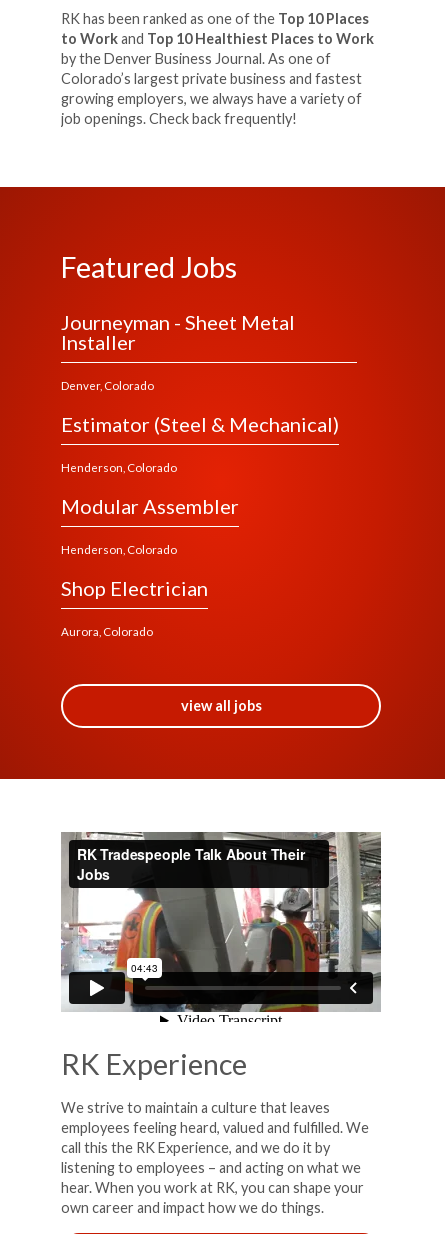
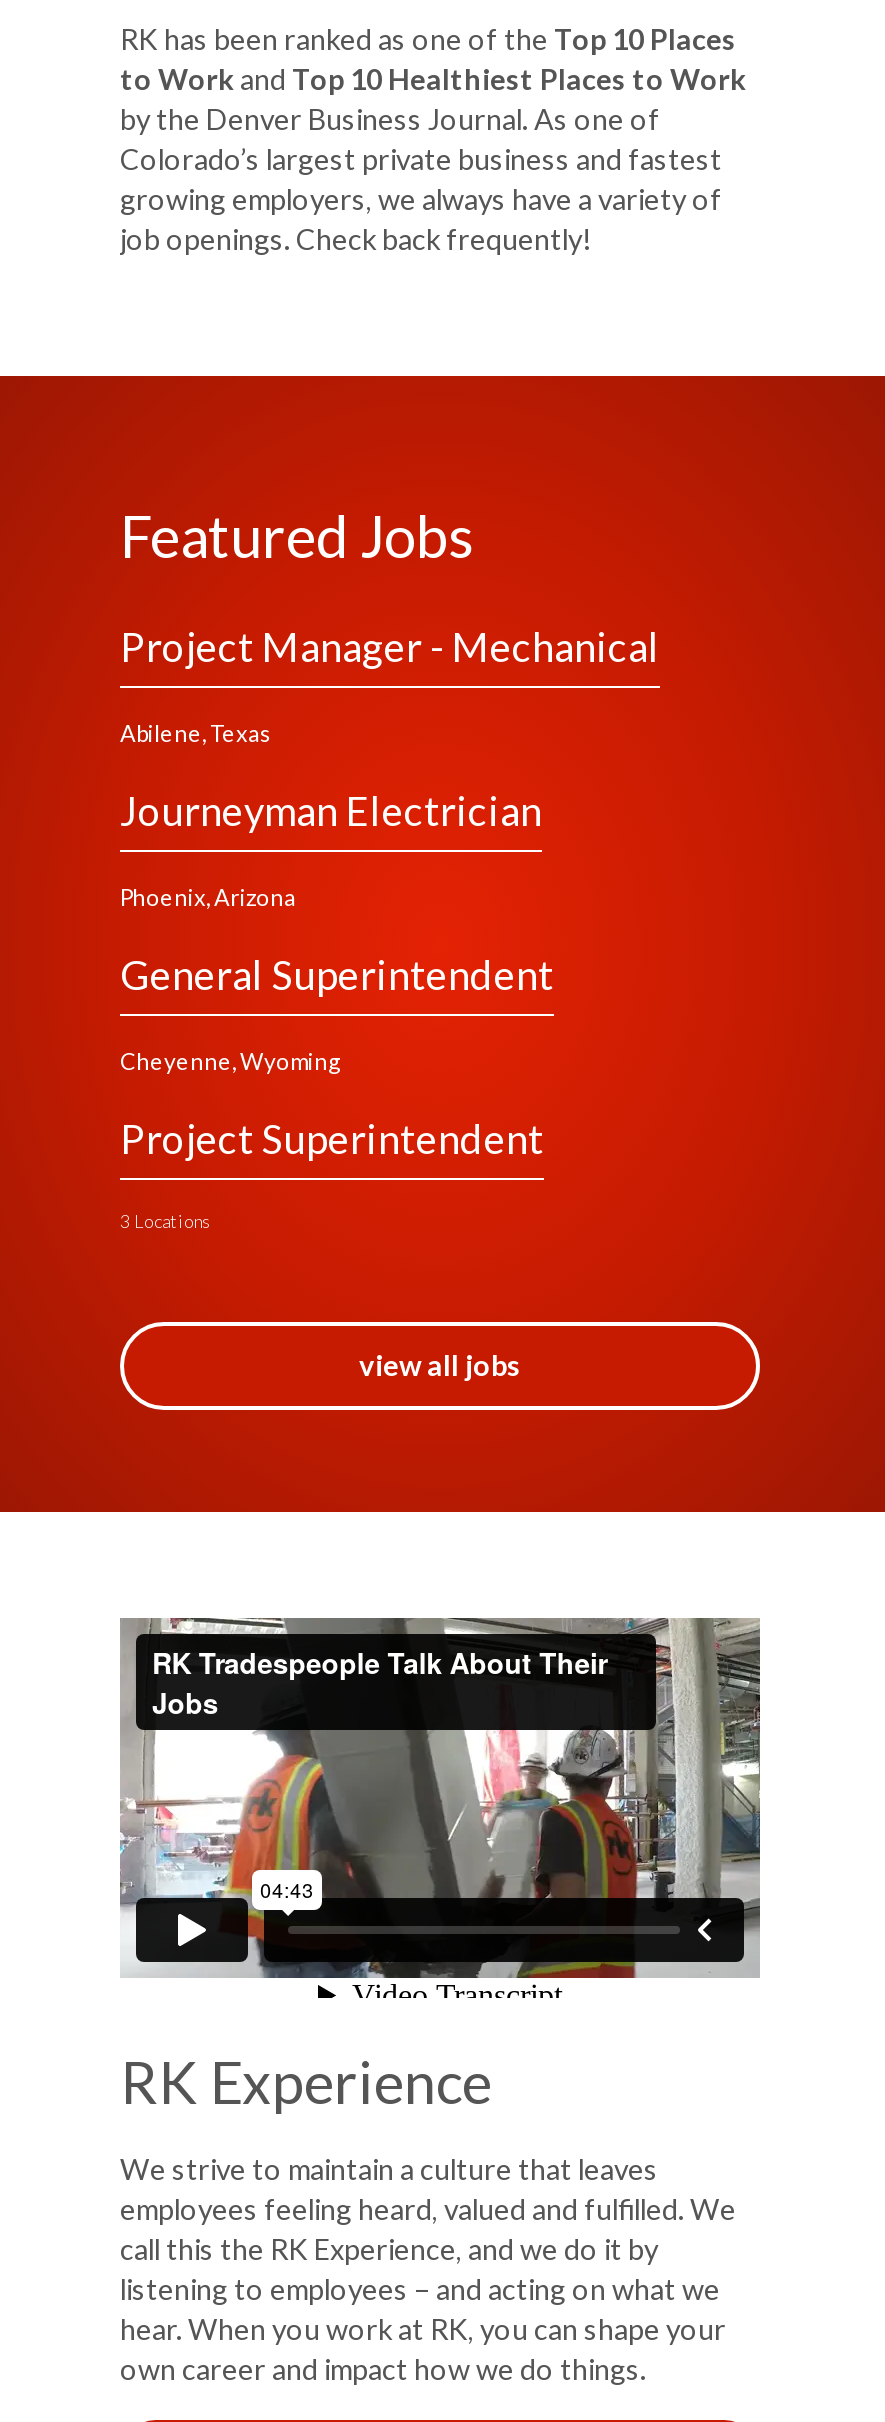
- Journeyman - Sheet Metal
- Installer
+ Project Manager - Mechanical

- Denver, Colorado
+ Abilene, Texas

- Estimator (Steel & Mechanical)
+ Journeyman Electrician

- Henderson, Colorado
+ Phoenix, Arizona

- Modular Assembler
+ General Superintendent

- Henderson, Colorado
+ Cheyenne, Wyoming

- Shop Electrician
+ Project Superintendent

- Aurora, Colorado
+ 3 Locations
